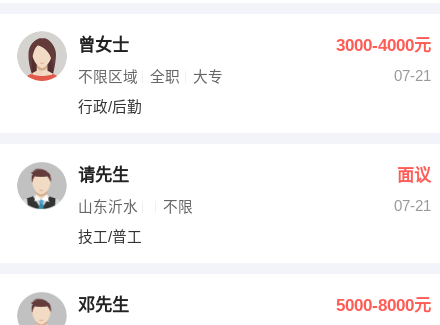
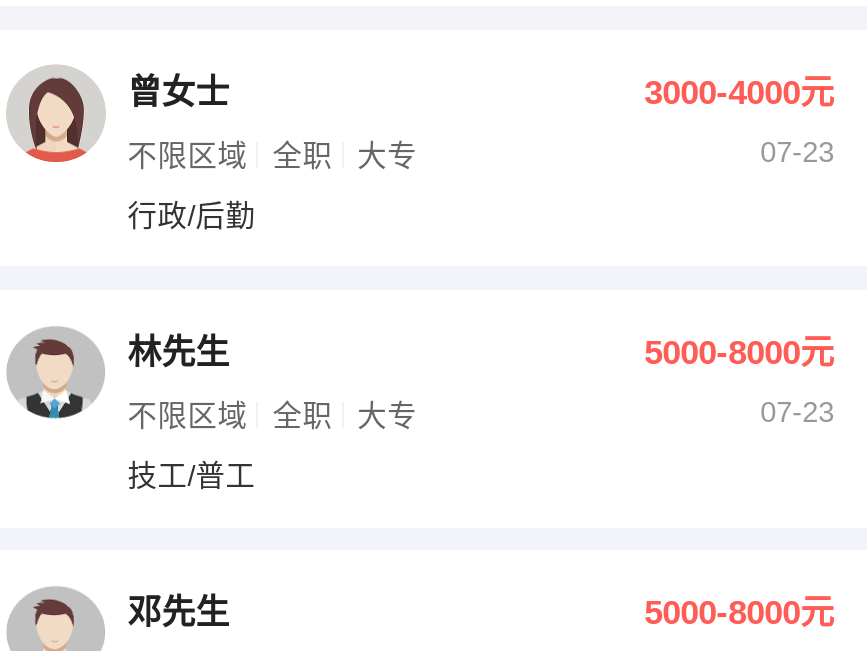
- 07-21
+ 07-23

- 请先生
- 面议
+ 林先生
+ 5000-8000元

- 山东沂水
- 不限
- 07-21
+ 不限区域
+ 全职
+ 大专
+ 07-23
